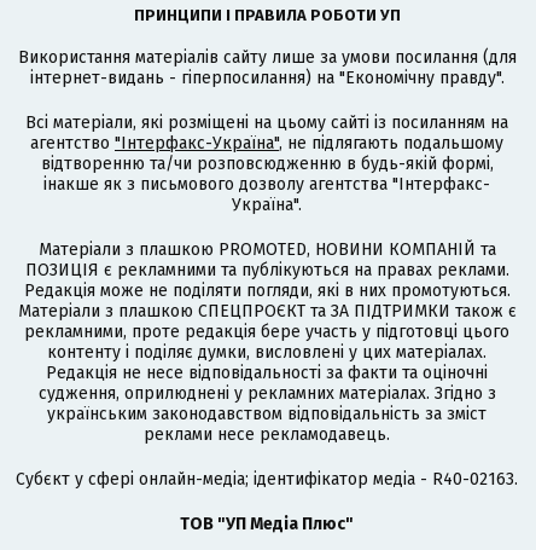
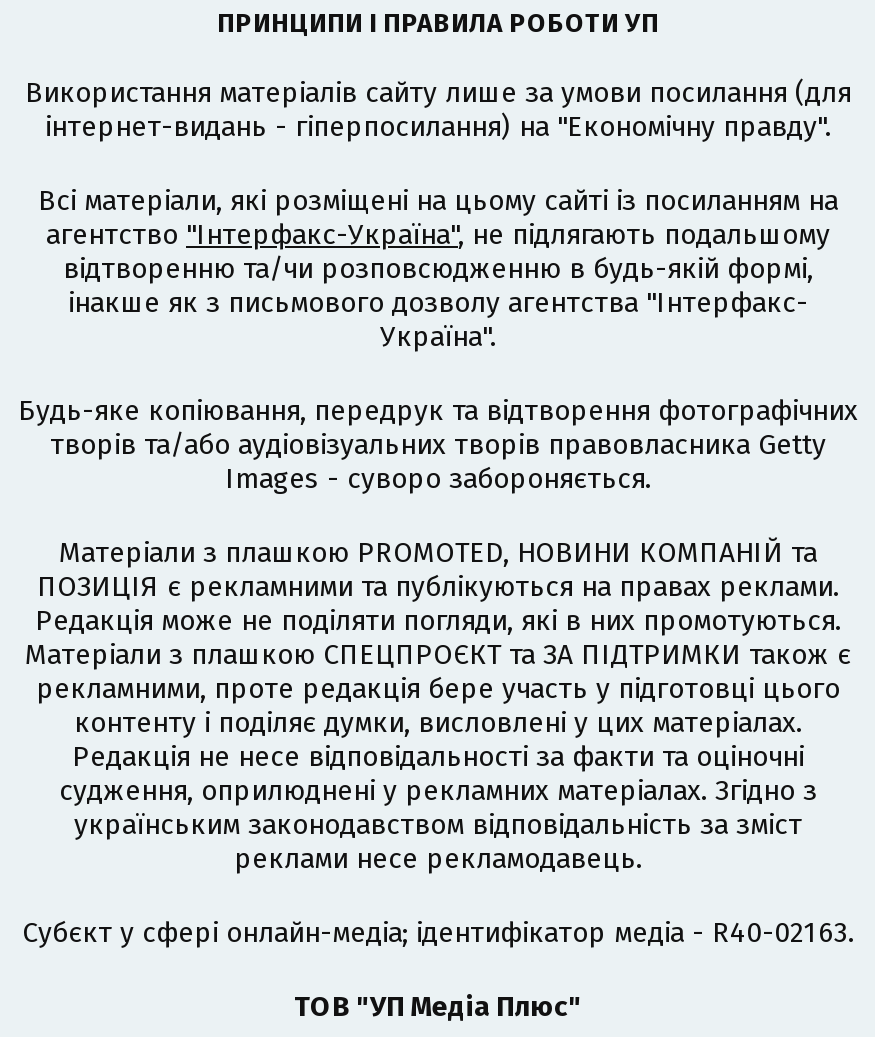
+ Будь-яке копіювання, передрук та відтворення фотографічних
+ творів та/або аудіовізуальних творів правовласника Getty
+ Images - суворо забороняється.
